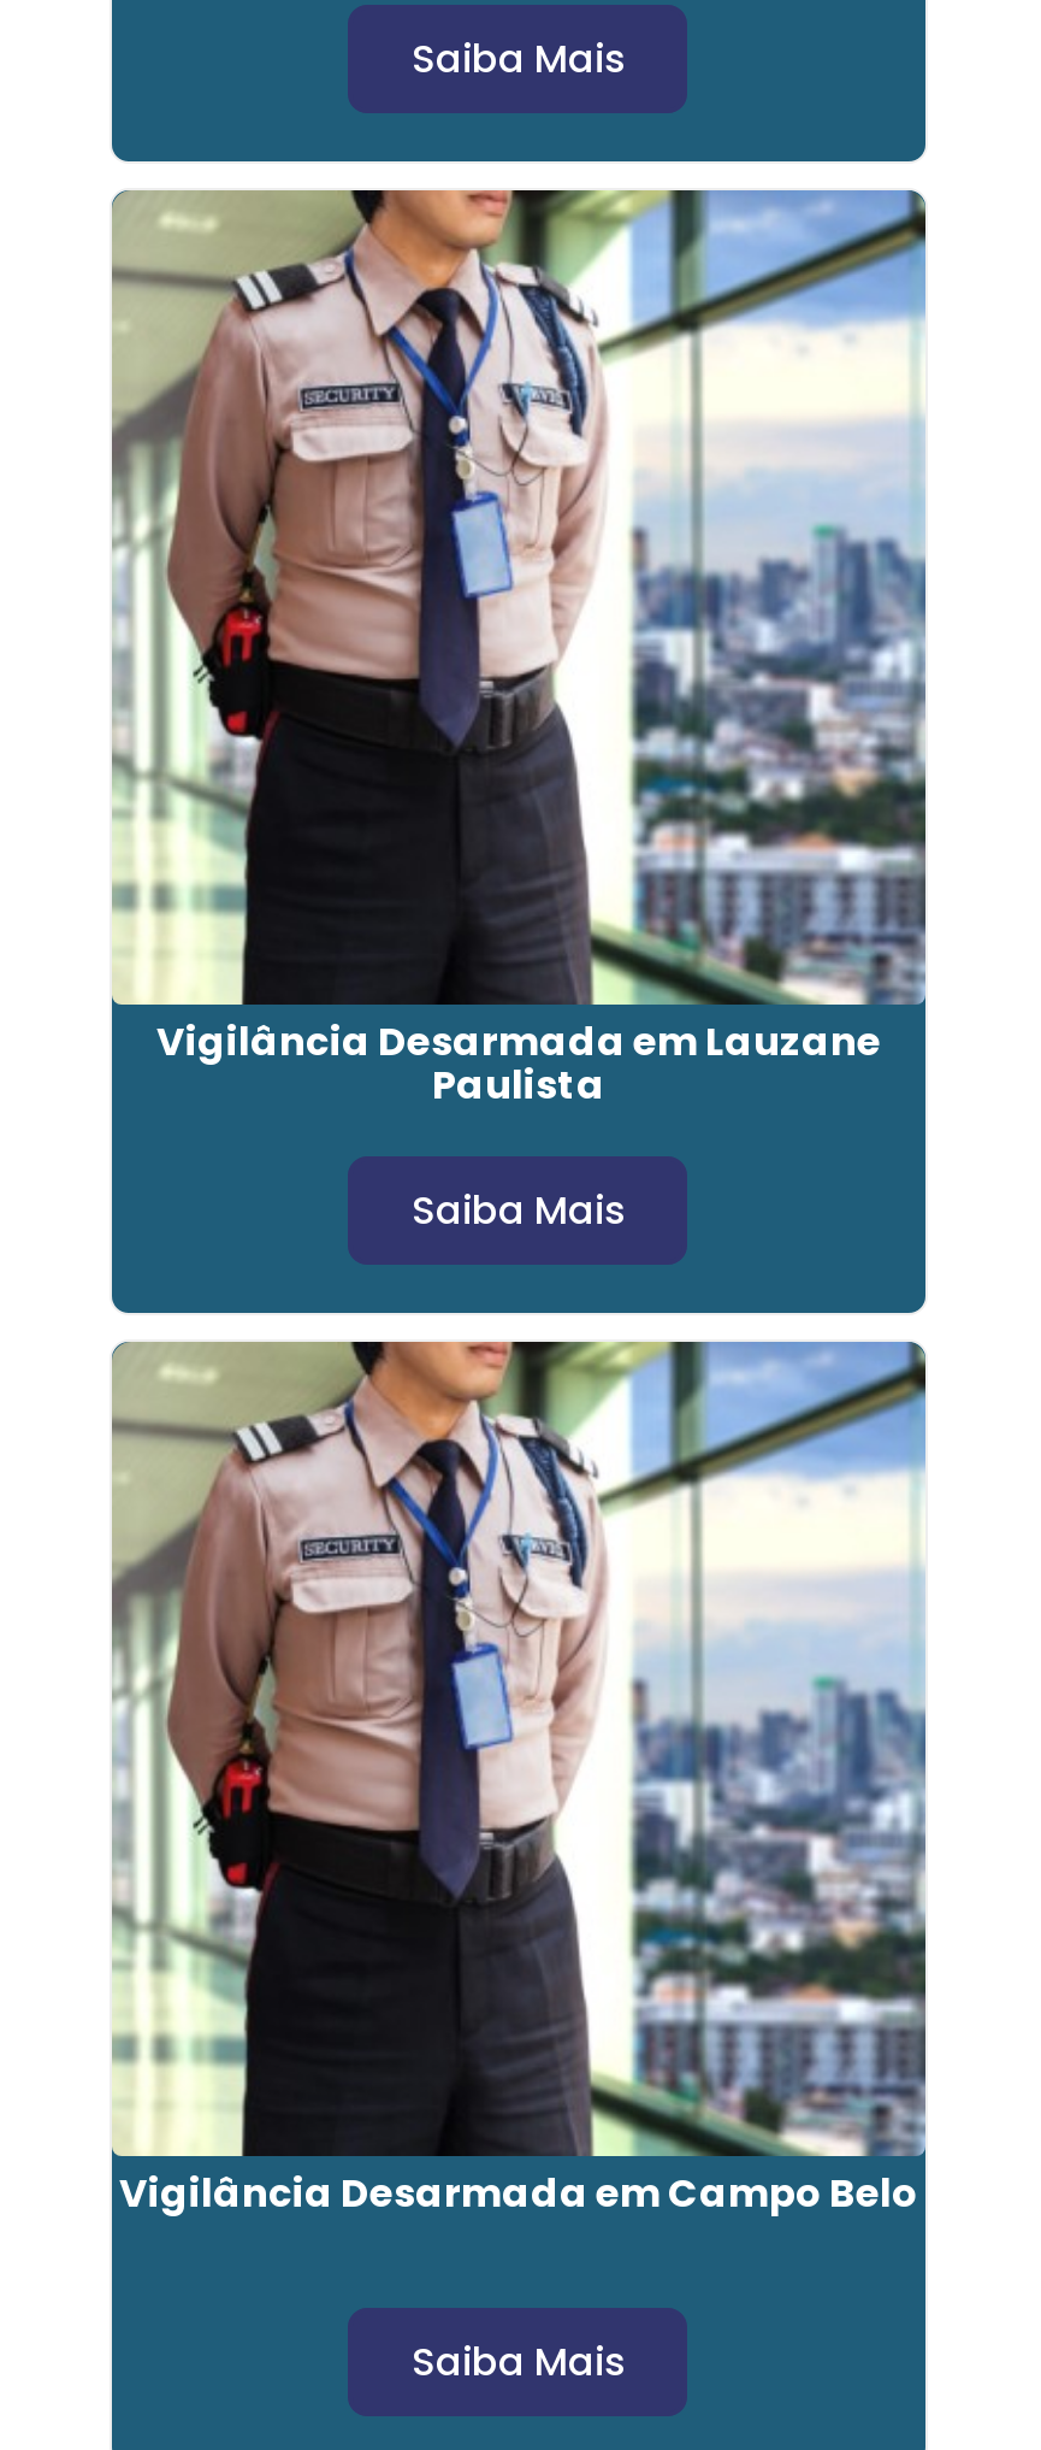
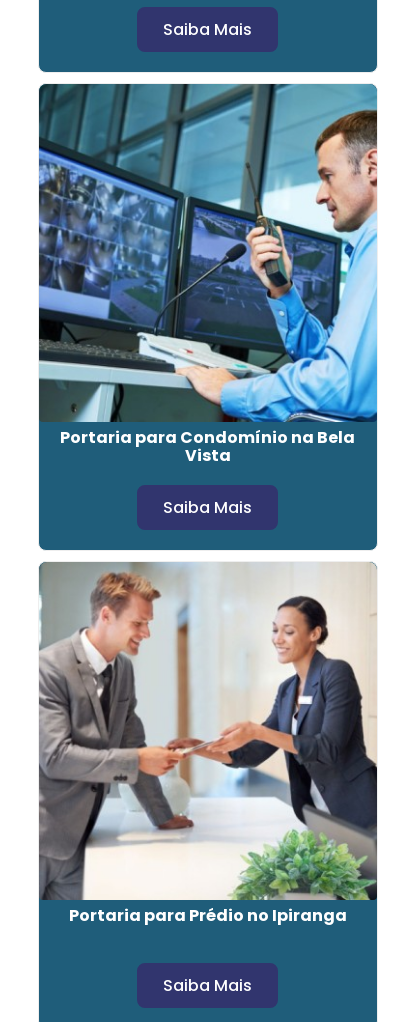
- [image]
- Vigilância Desarmada em Lauzane
- Paulista
+ [image]
+ Portaria para Condomínio na Bela
+ Vista

- [image]
- Vigilância Desarmada em Campo Belo
+ [image]
+ Portaria para Prédio no Ipiranga
